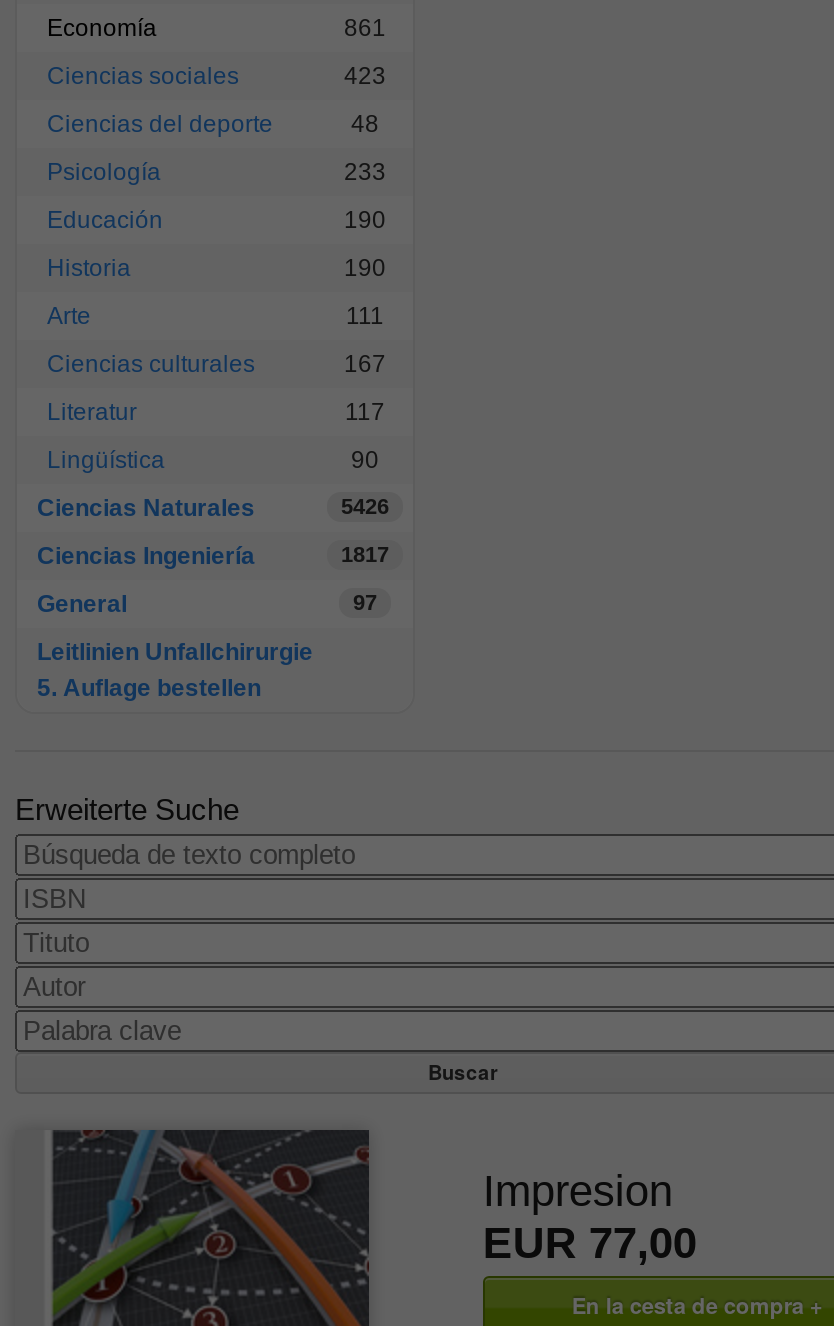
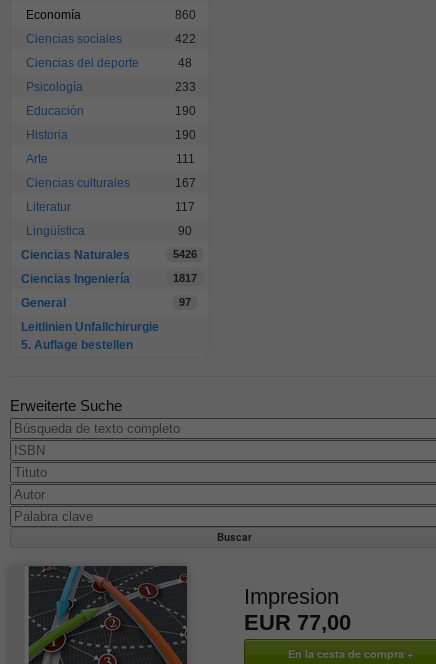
- 861
+ 860

- 423
+ 422
